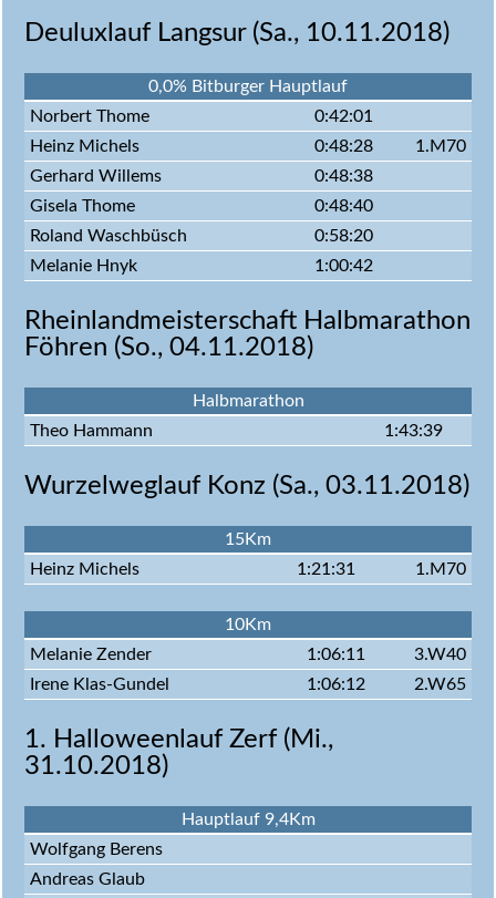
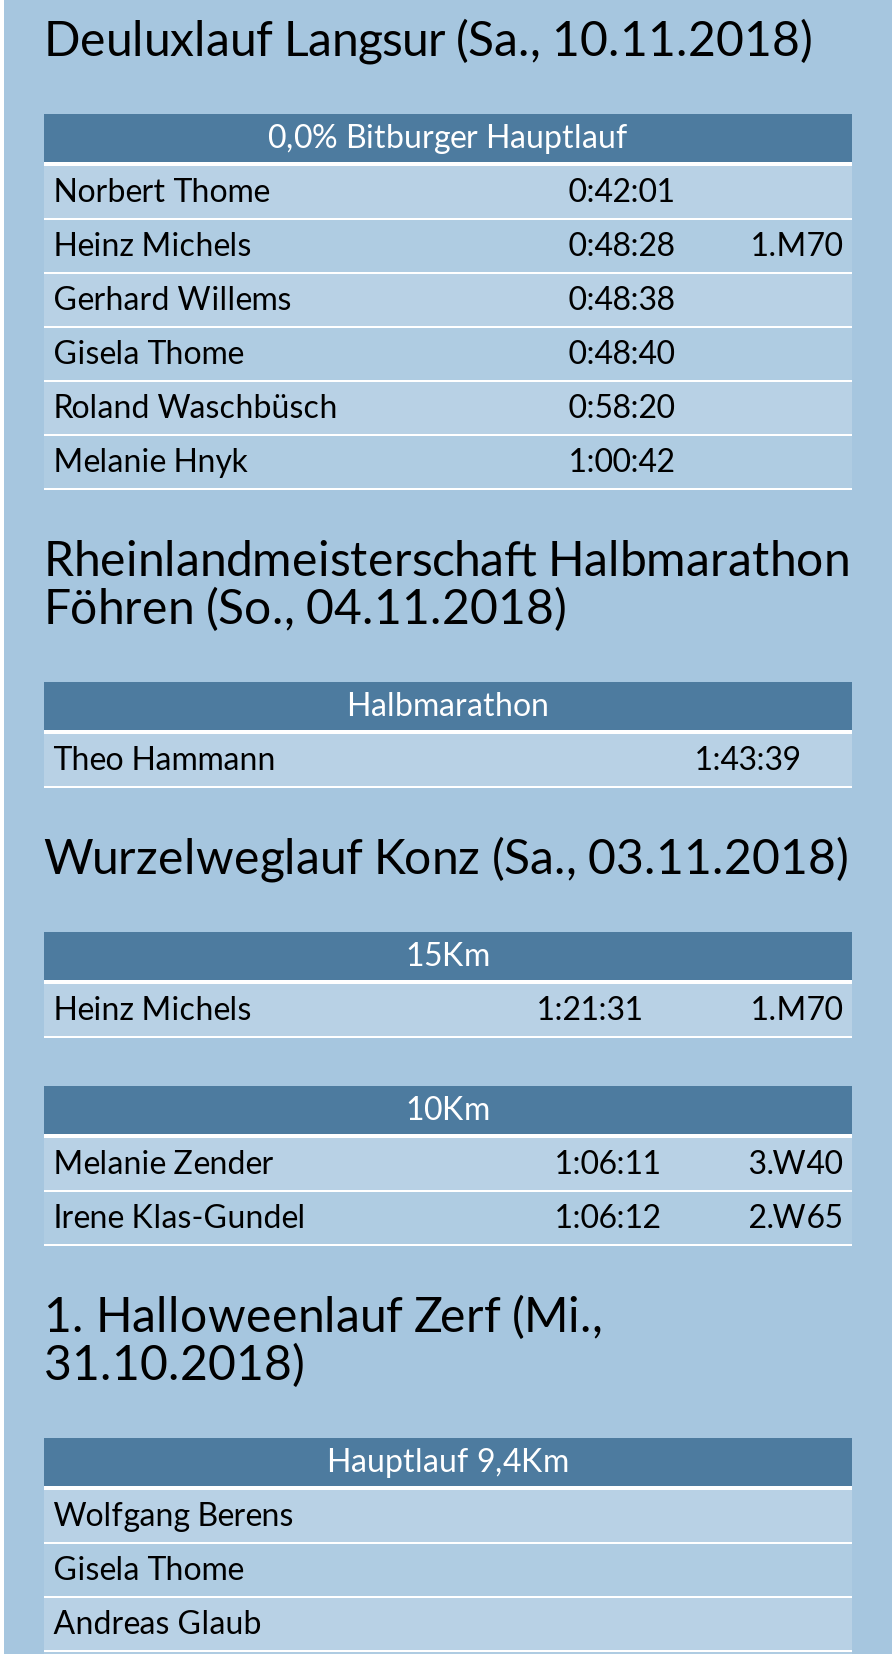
+ Gisela Thome
